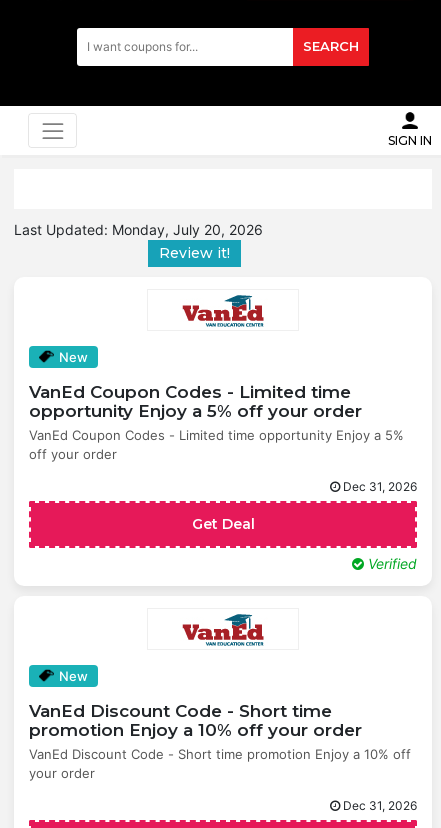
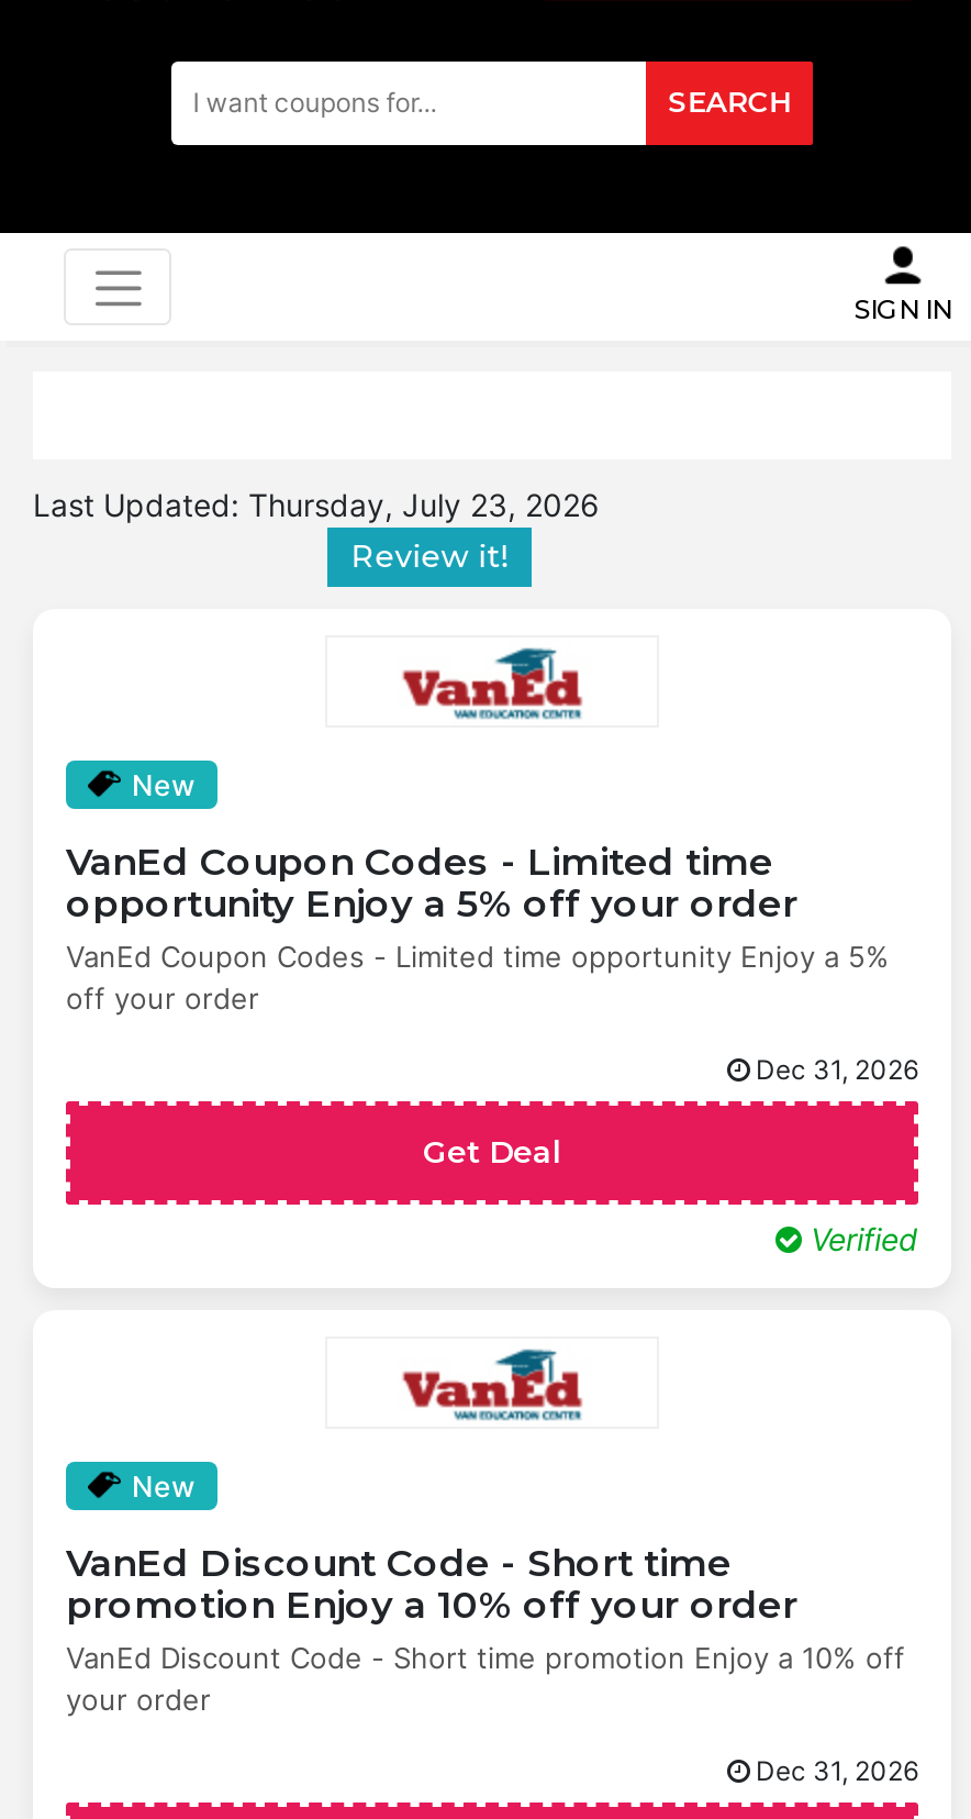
- Last Updated: Monday, July 20, 2026
+ Last Updated: Thursday, July 23, 2026
